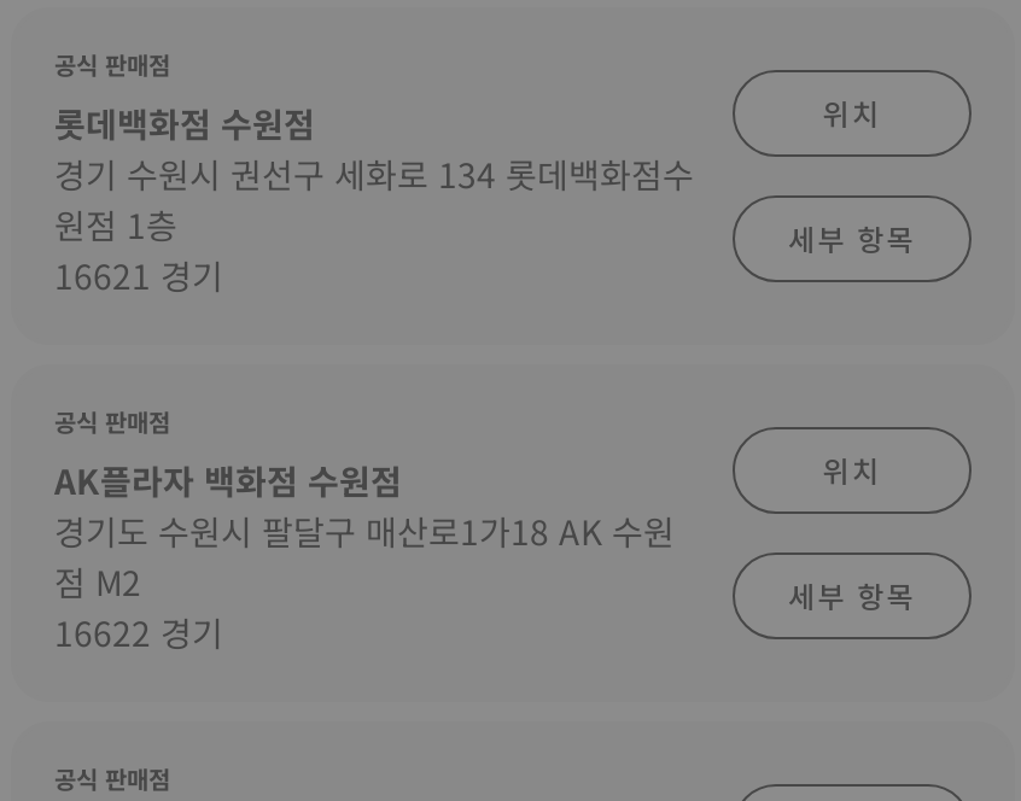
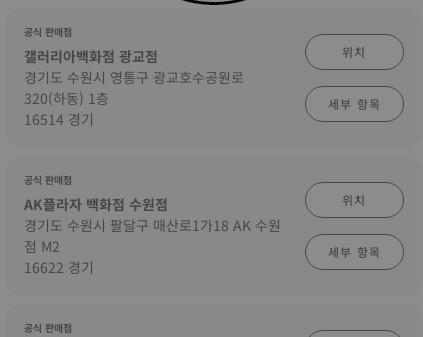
- 롯데백화점 수원점
- 경기 수원시 권선구 세화로 134 롯데백화점수
- 원점 1층
- 16621 경기
+ 갤러리아백화점 광교점
+ 경기도 수원시 영통구 광교호수공원로
+ 320(하동) 1층
+ 16514 경기
